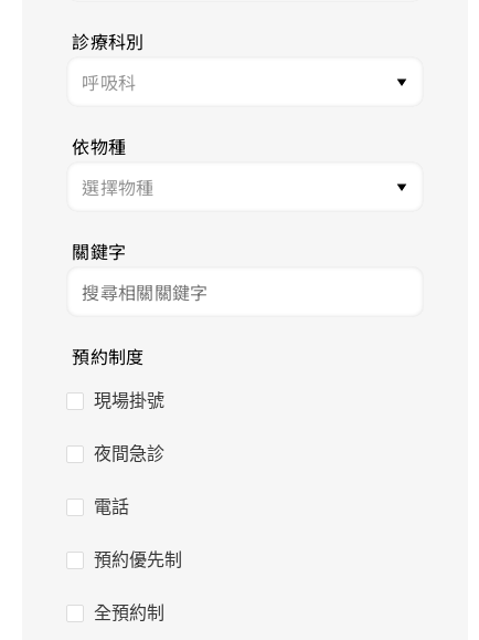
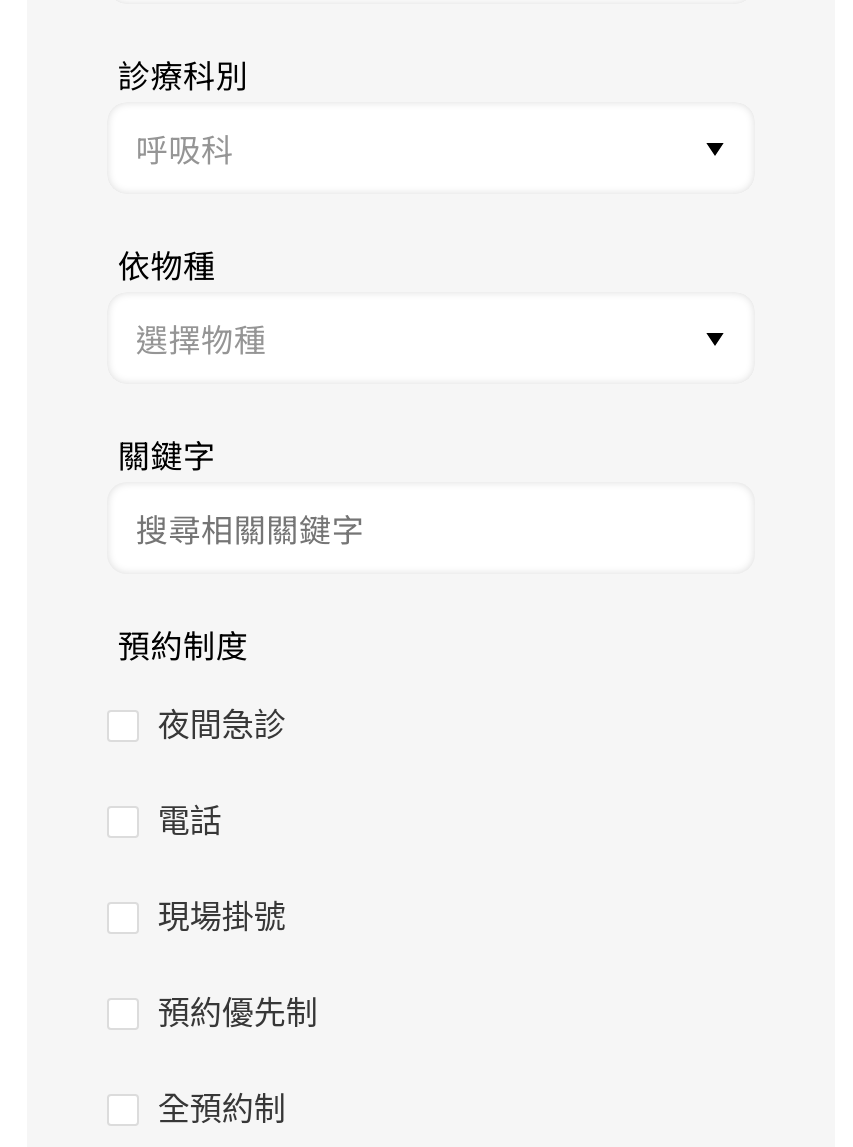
moved down: 現場掛號

moved up: 夜間急診 | 電話
